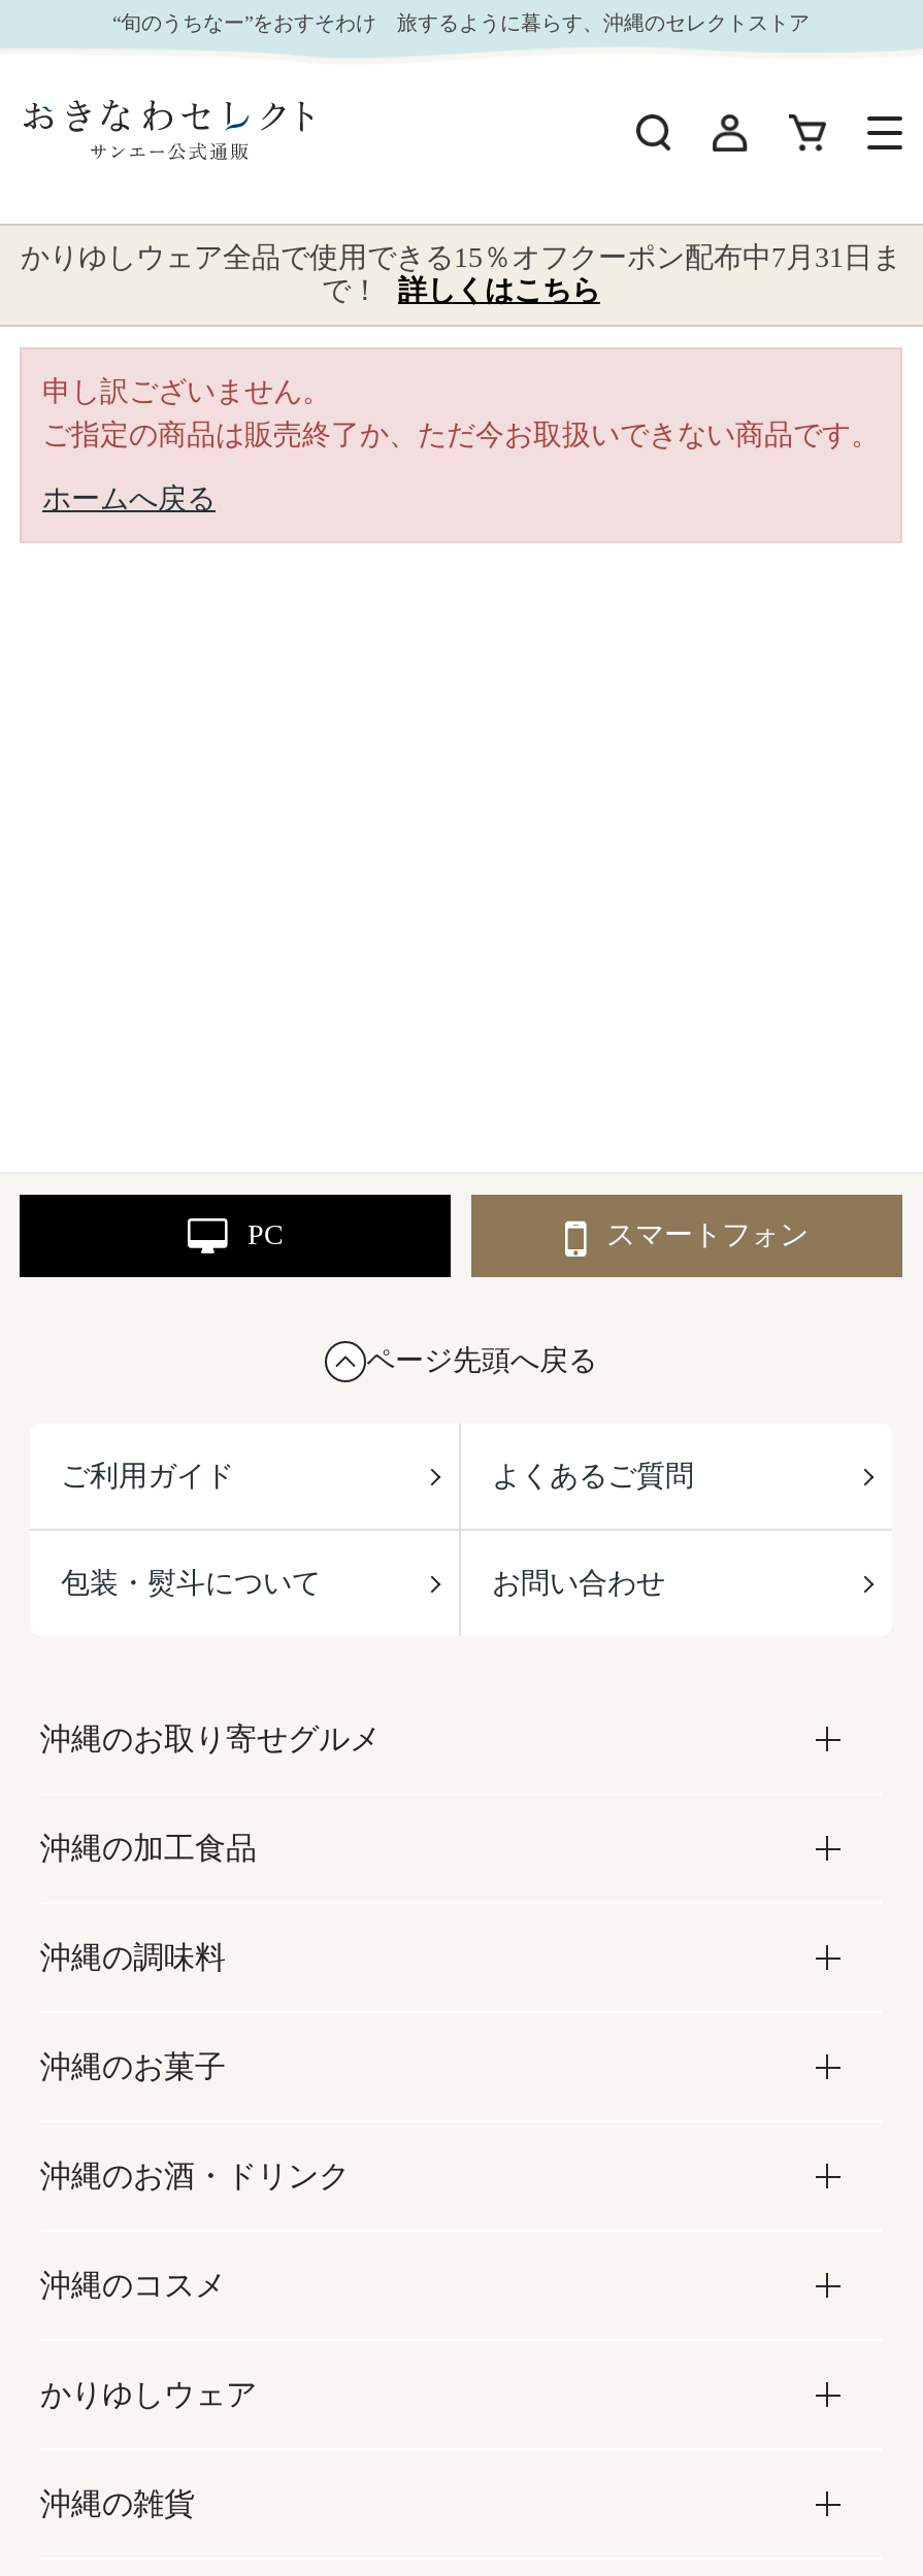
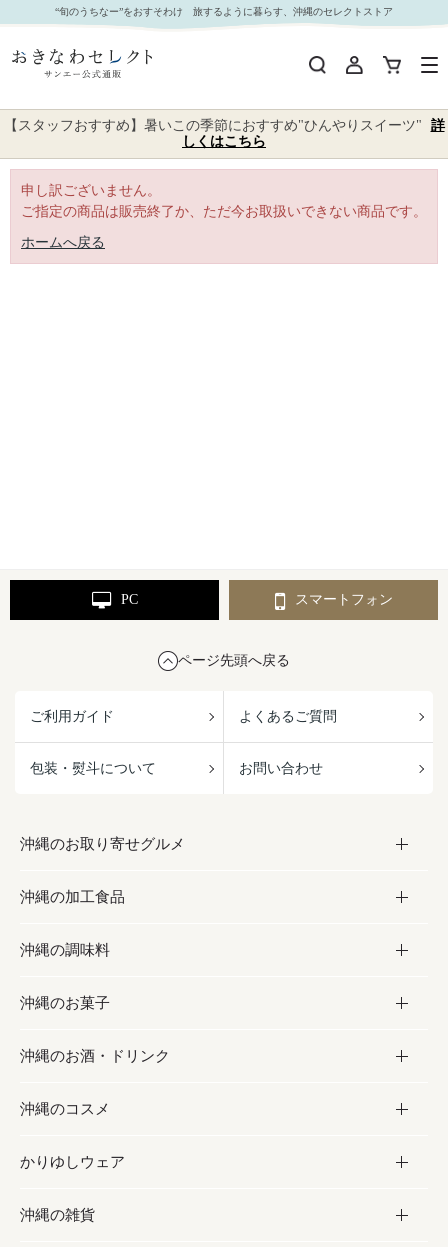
- かりゆしウェア全品で使用できる15％オフクーポン配布中7月31日ま
- で！ 詳しくはこちら
+ 【スタッフおすすめ】暑いこの季節におすすめ"ひんやりスイーツ" 詳
+ しくはこちら
